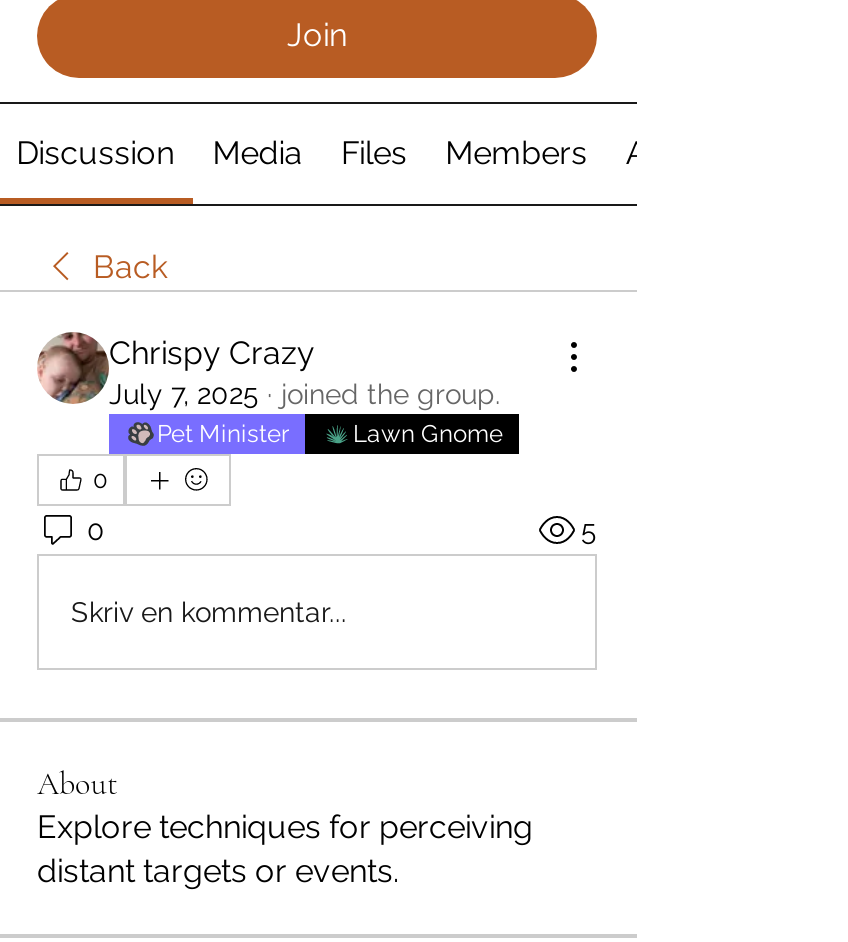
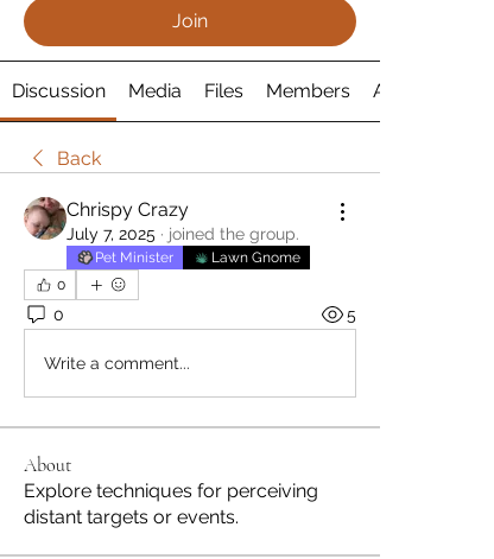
- Skriv en kommentar...
+ Write a comment...
